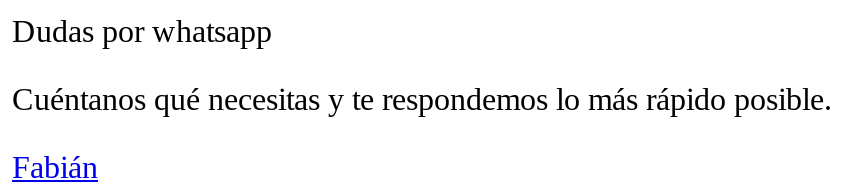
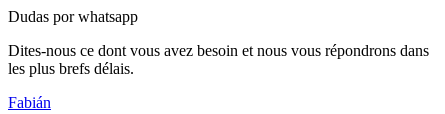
- Cuéntanos qué necesitas y te respondemos lo más rápido posible.
+ Dites-nous ce dont vous avez besoin et nous vous répondrons dans
+ les plus brefs délais.
